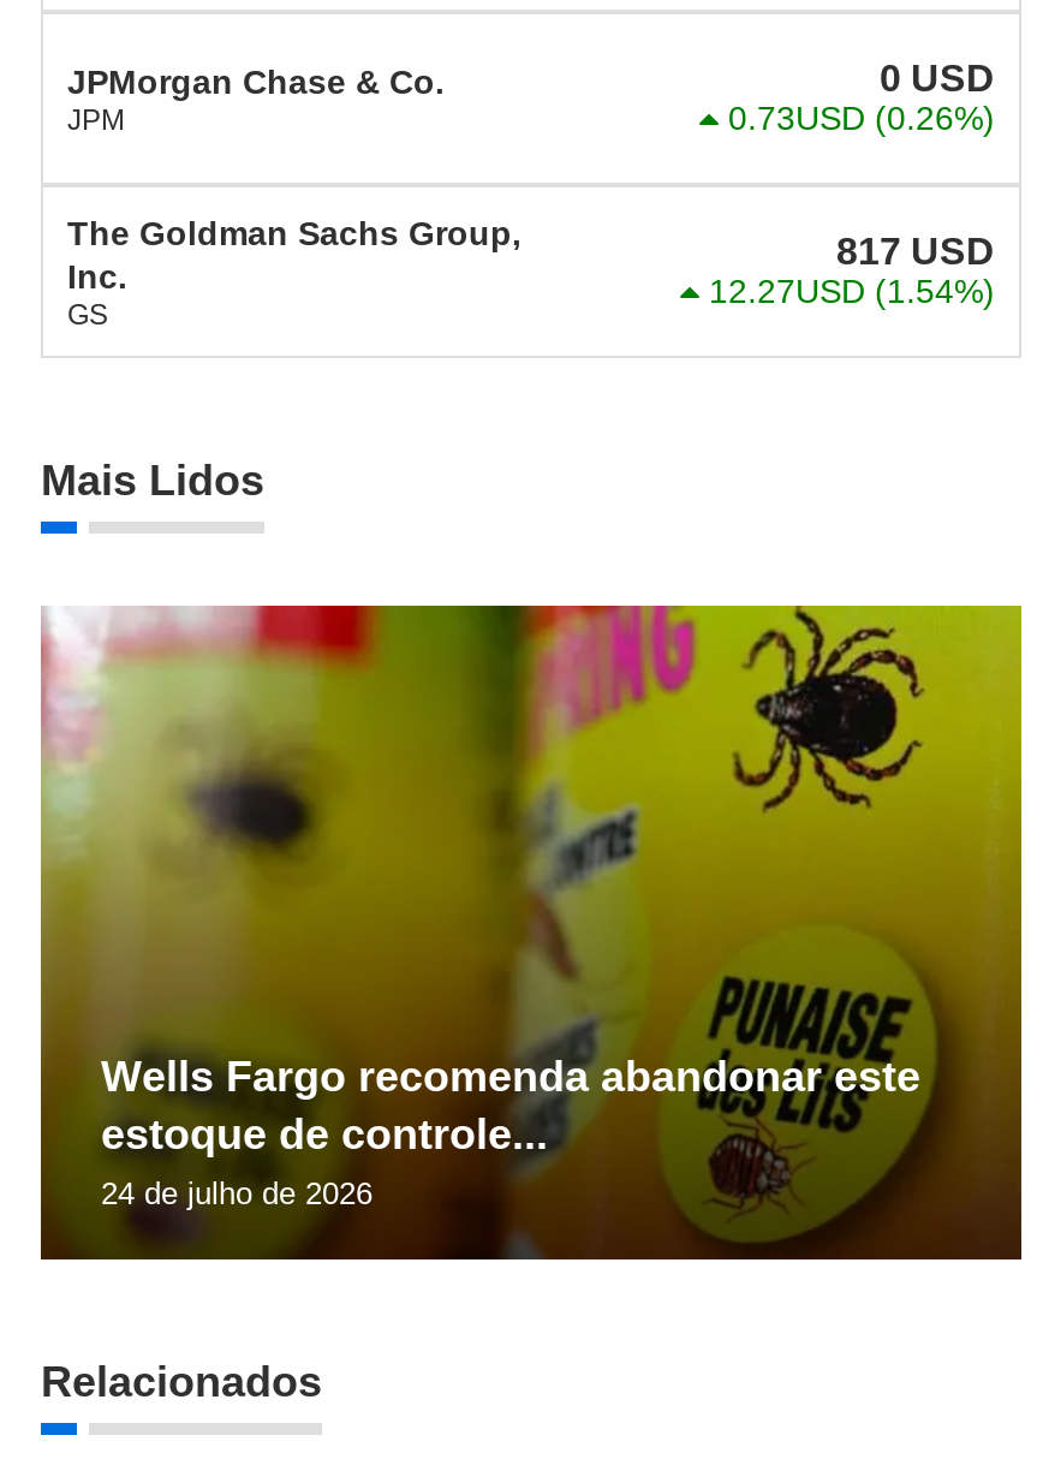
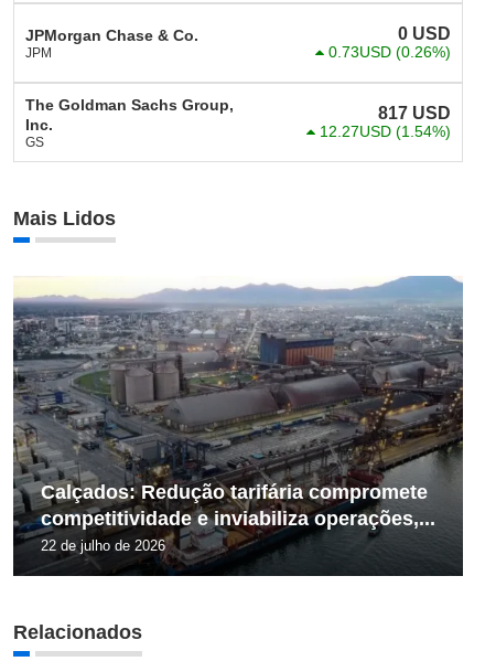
- [image]
- Wells Fargo recomenda abandonar este
- estoque de controle...
- 24 de julho de 2026
+ [image]
+ Calçados: Redução tarifária compromete
+ competitividade e inviabiliza operações,...
+ 22 de julho de 2026
